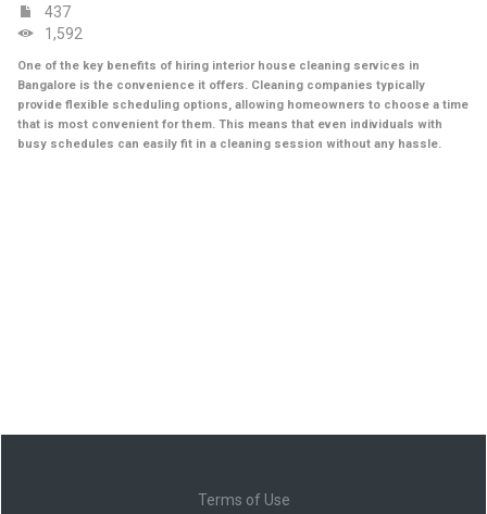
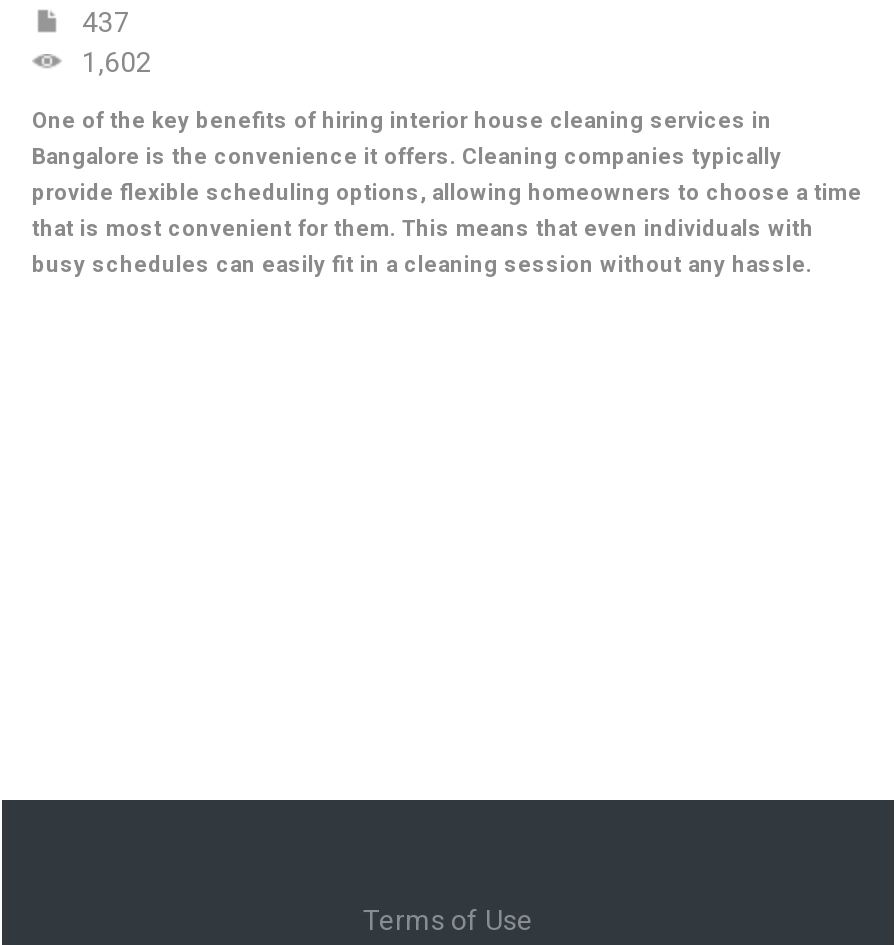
- 1,592
+ 1,602
